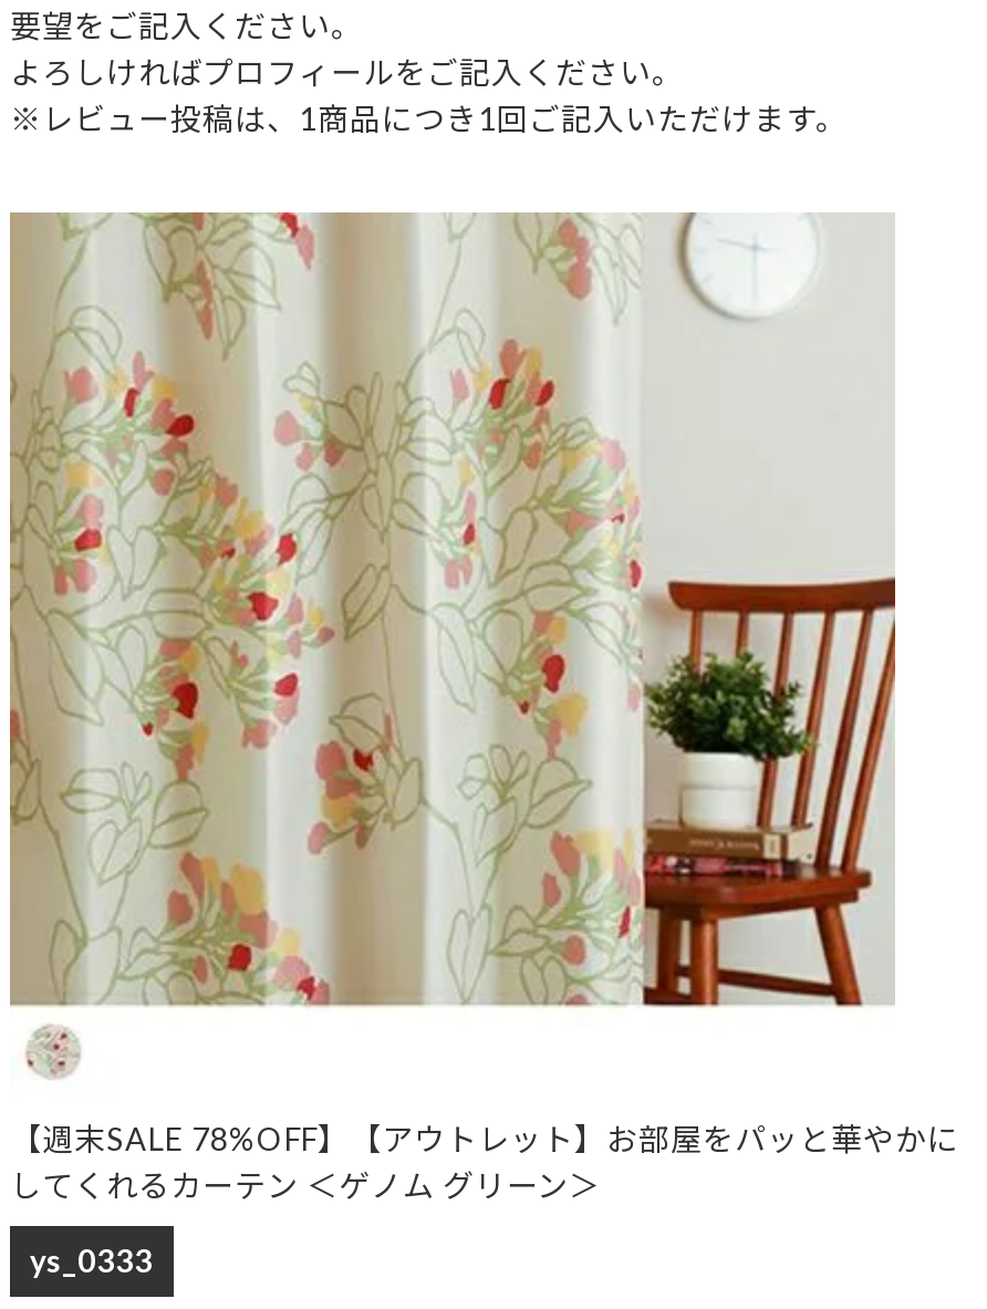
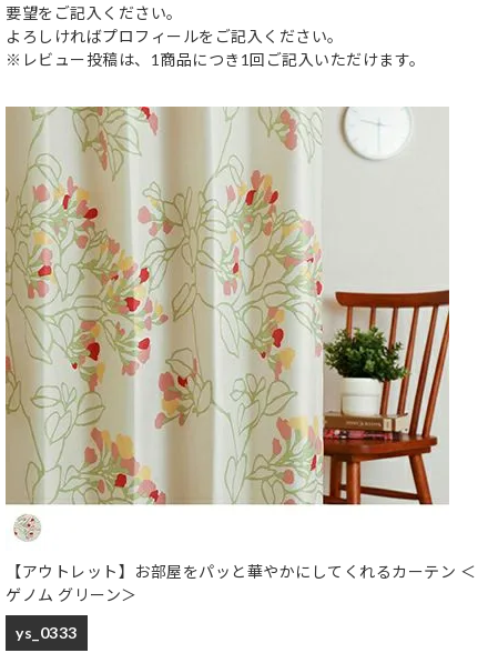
- 【週末SALE 78%OFF】【アウトレット】お部屋をパッと華やかに
- してくれるカーテン ＜ゲノム グリーン＞
+ 【アウトレット】お部屋をパッと華やかにしてくれるカーテン ＜
+ ゲノム グリーン＞
